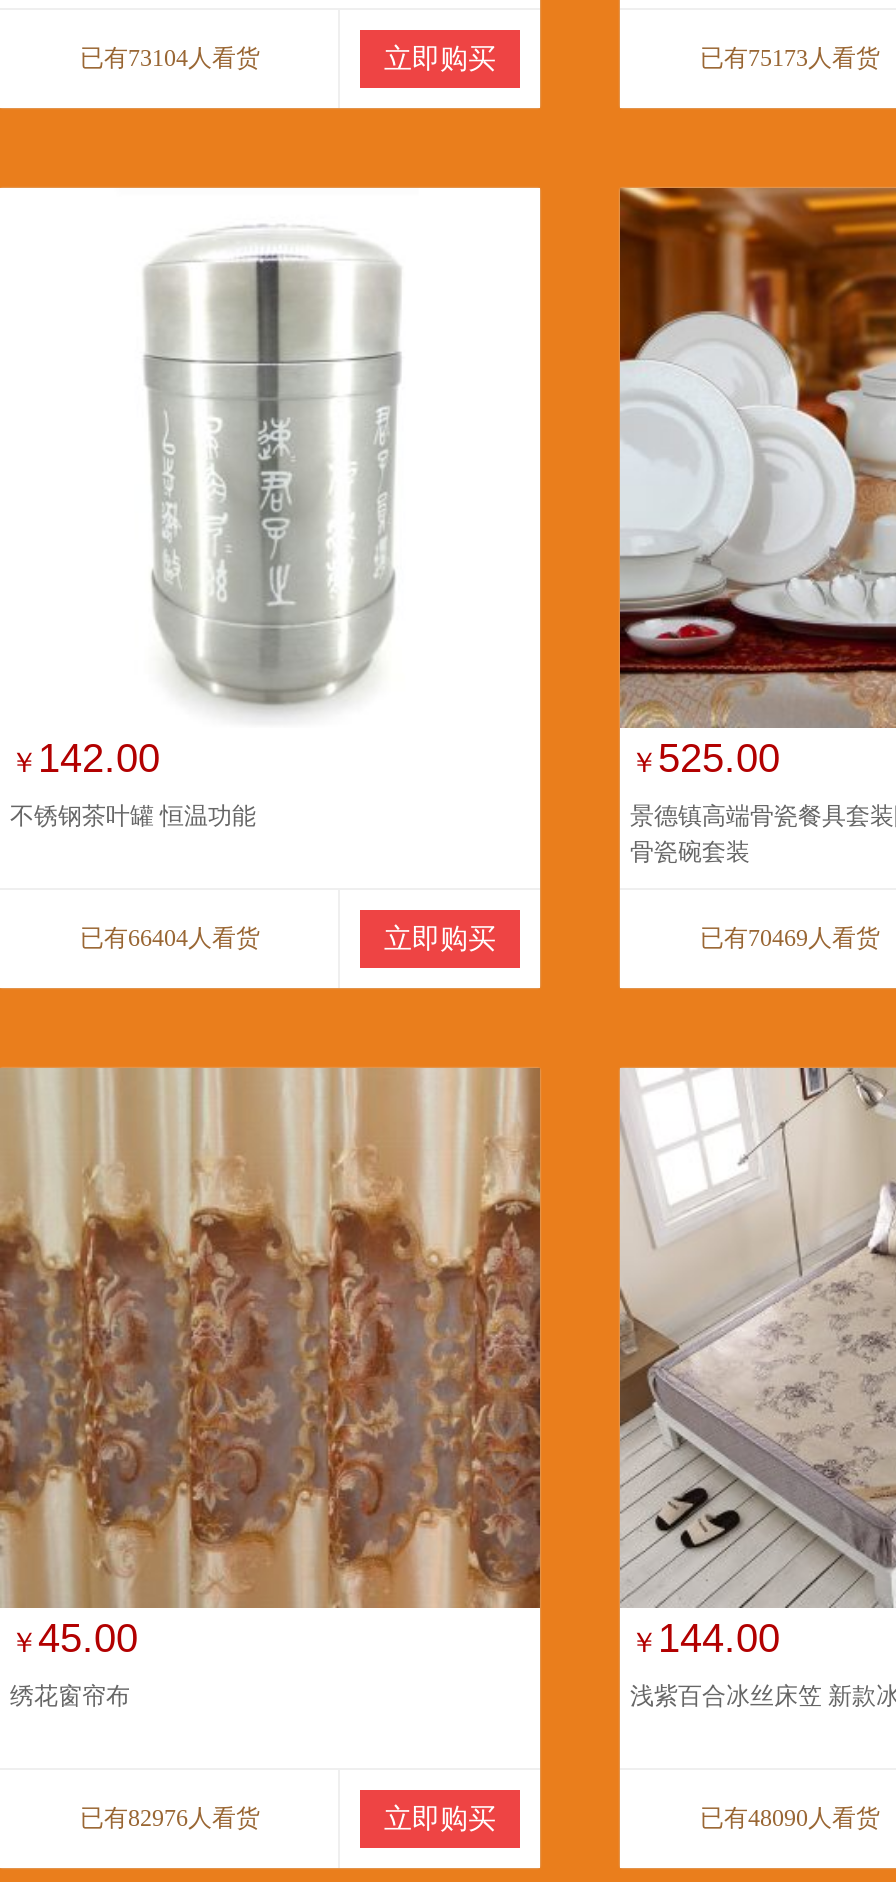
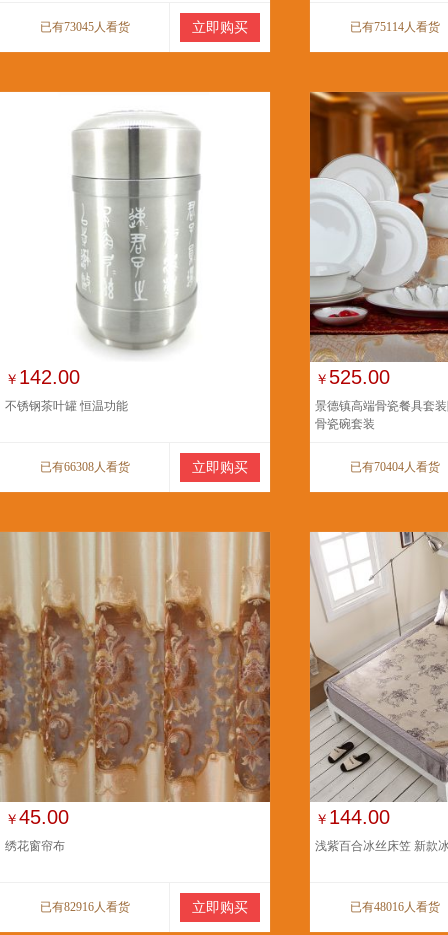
- 已有73104人看货
+ 已有73045人看货

- 已有75173人看货
+ 已有75114人看货

- 已有66404人看货
+ 已有66308人看货

- 已有70469人看货
+ 已有70404人看货

- 已有82976人看货
+ 已有82916人看货

- 已有48090人看货
+ 已有48016人看货
